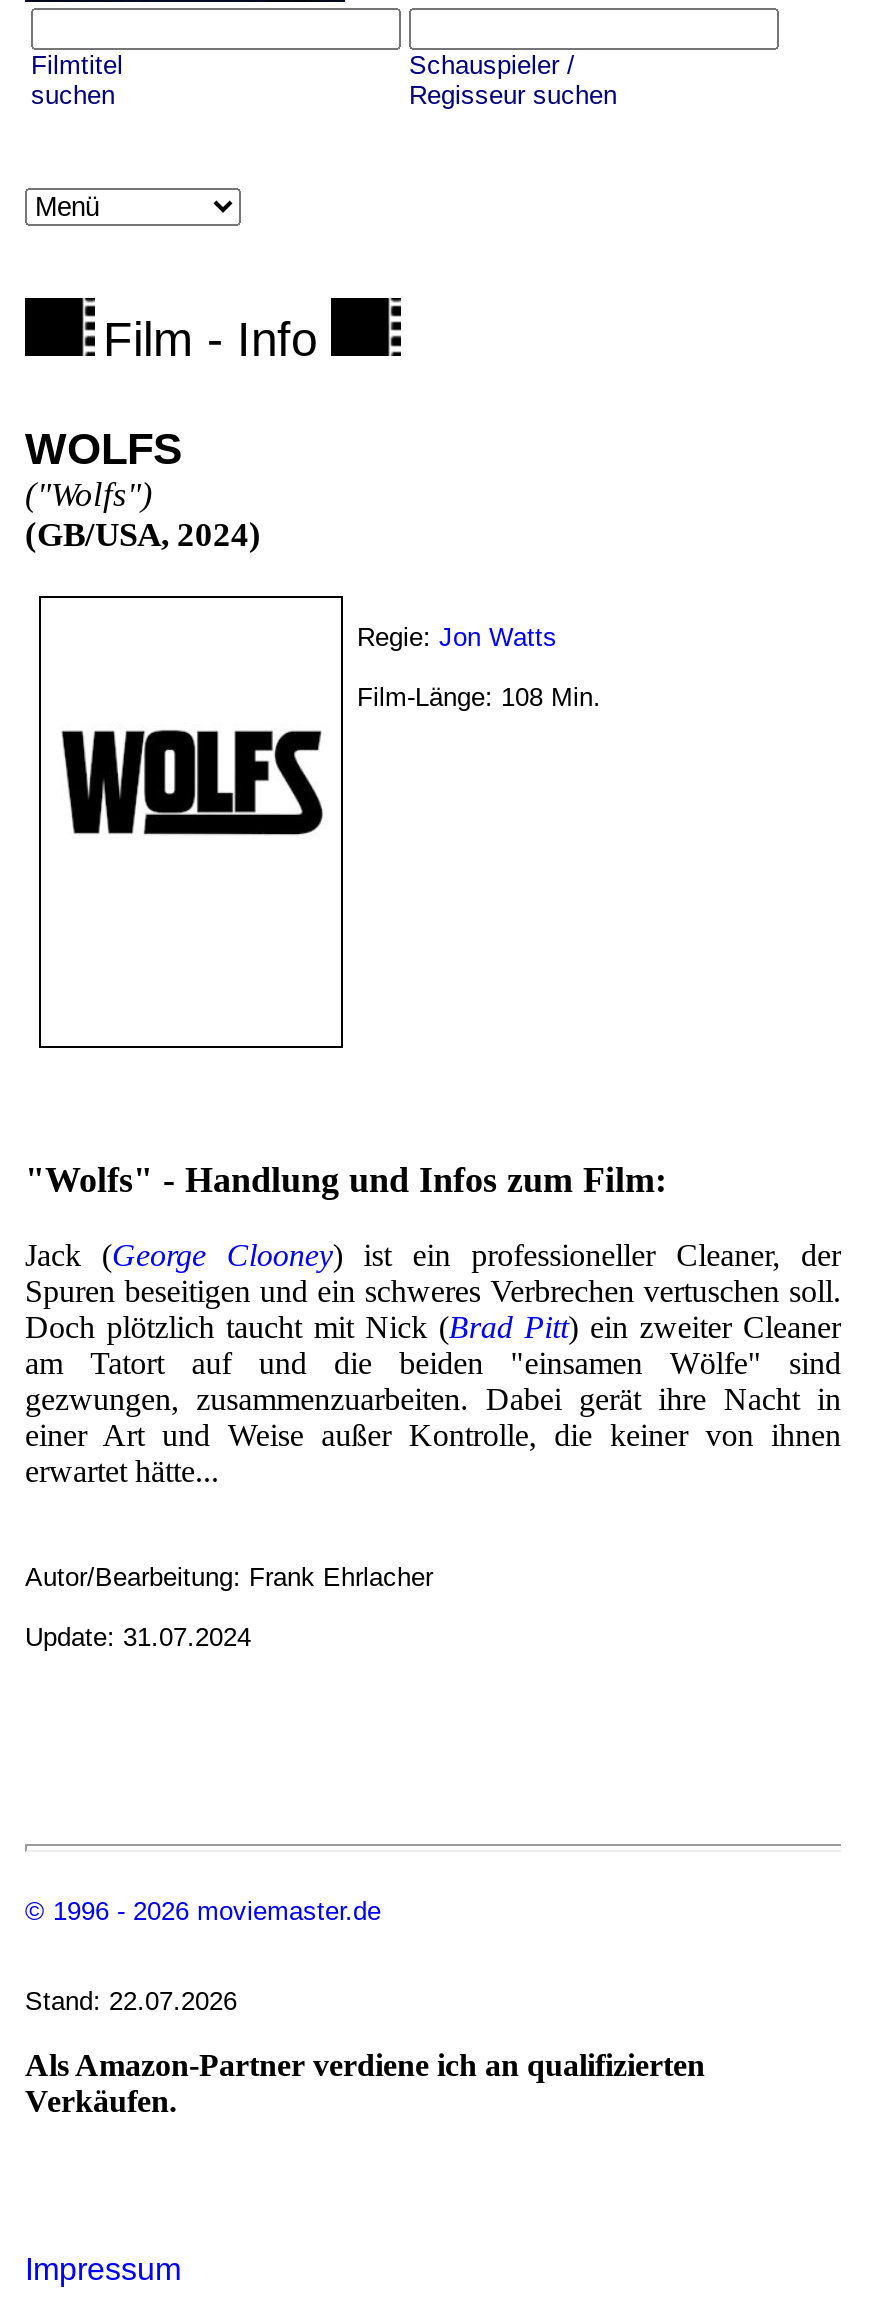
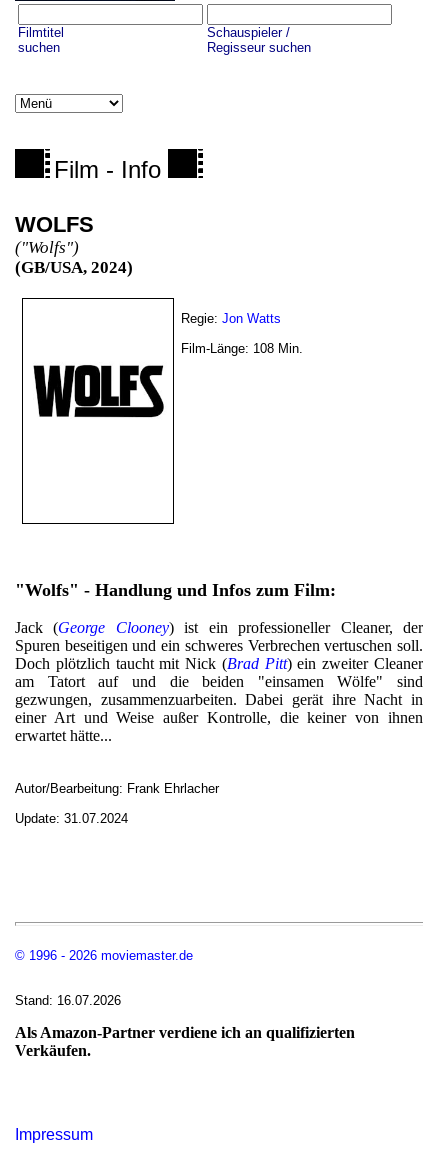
- Stand: 22.07.2026
+ Stand: 16.07.2026
